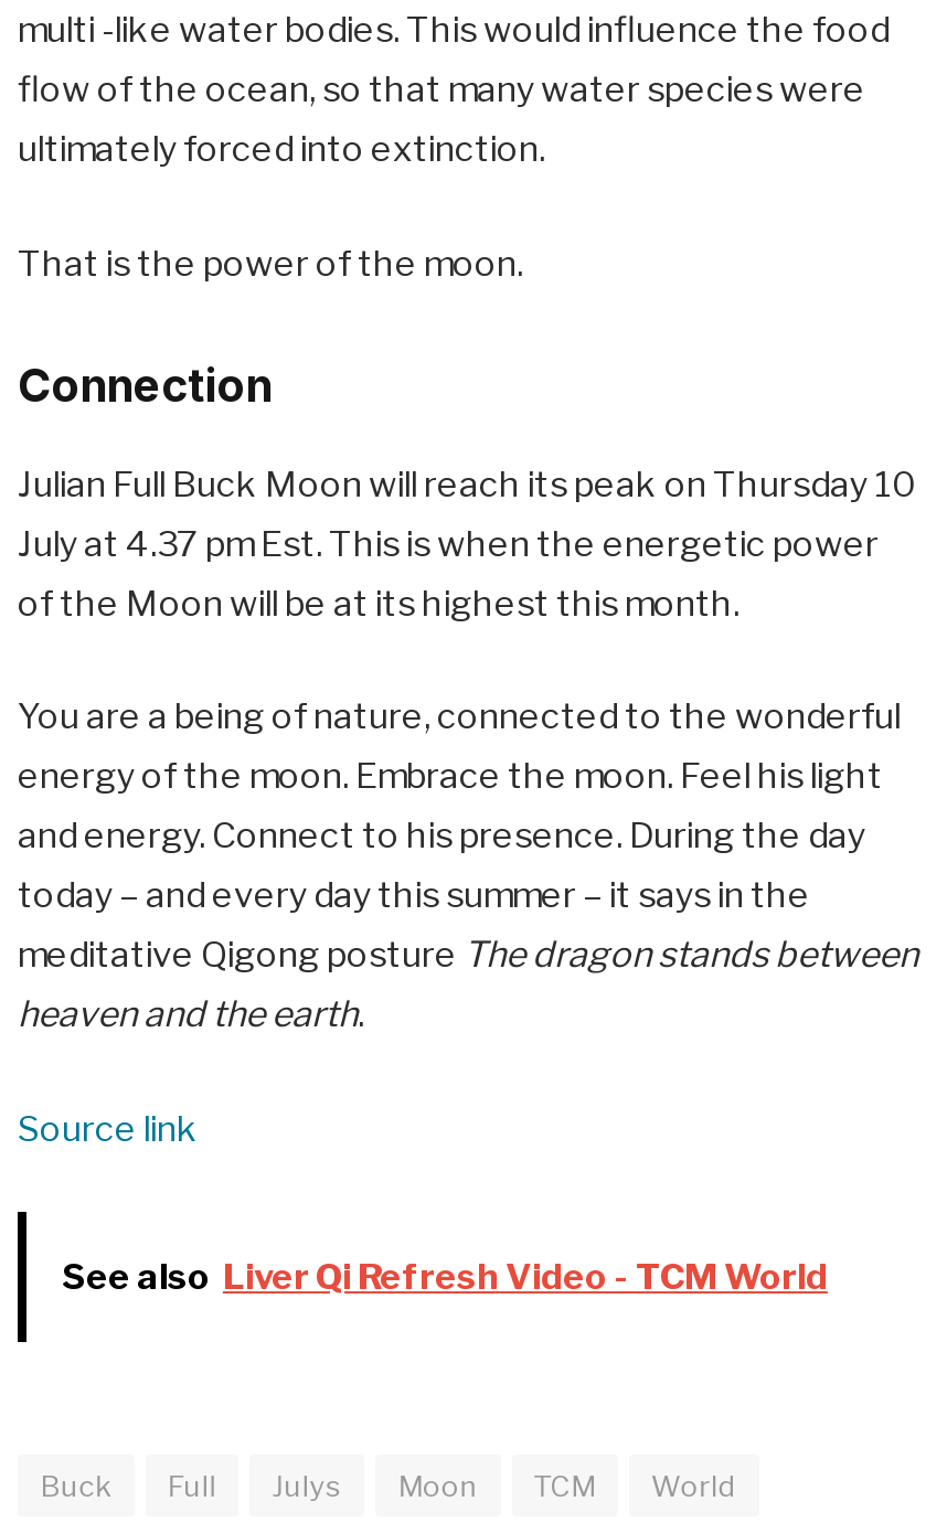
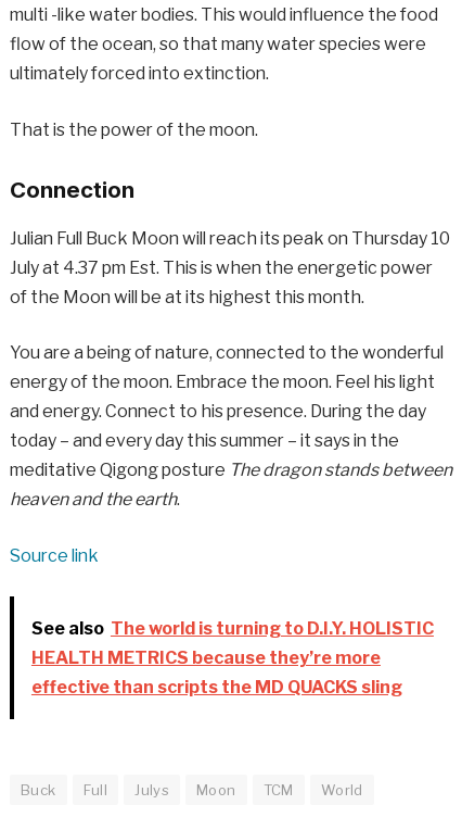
- See also Liver Qi Refresh Video - TCM World
+ See also The world is turning to D.I.Y. HOLISTIC
+ HEALTH METRICS because they’re more
+ effective than scripts the MD QUACKS sling
